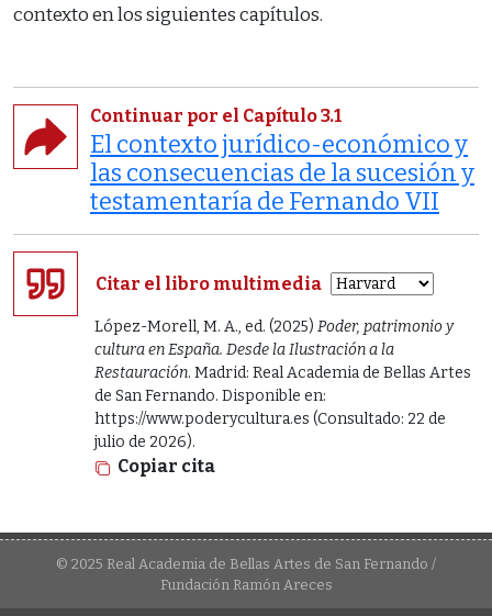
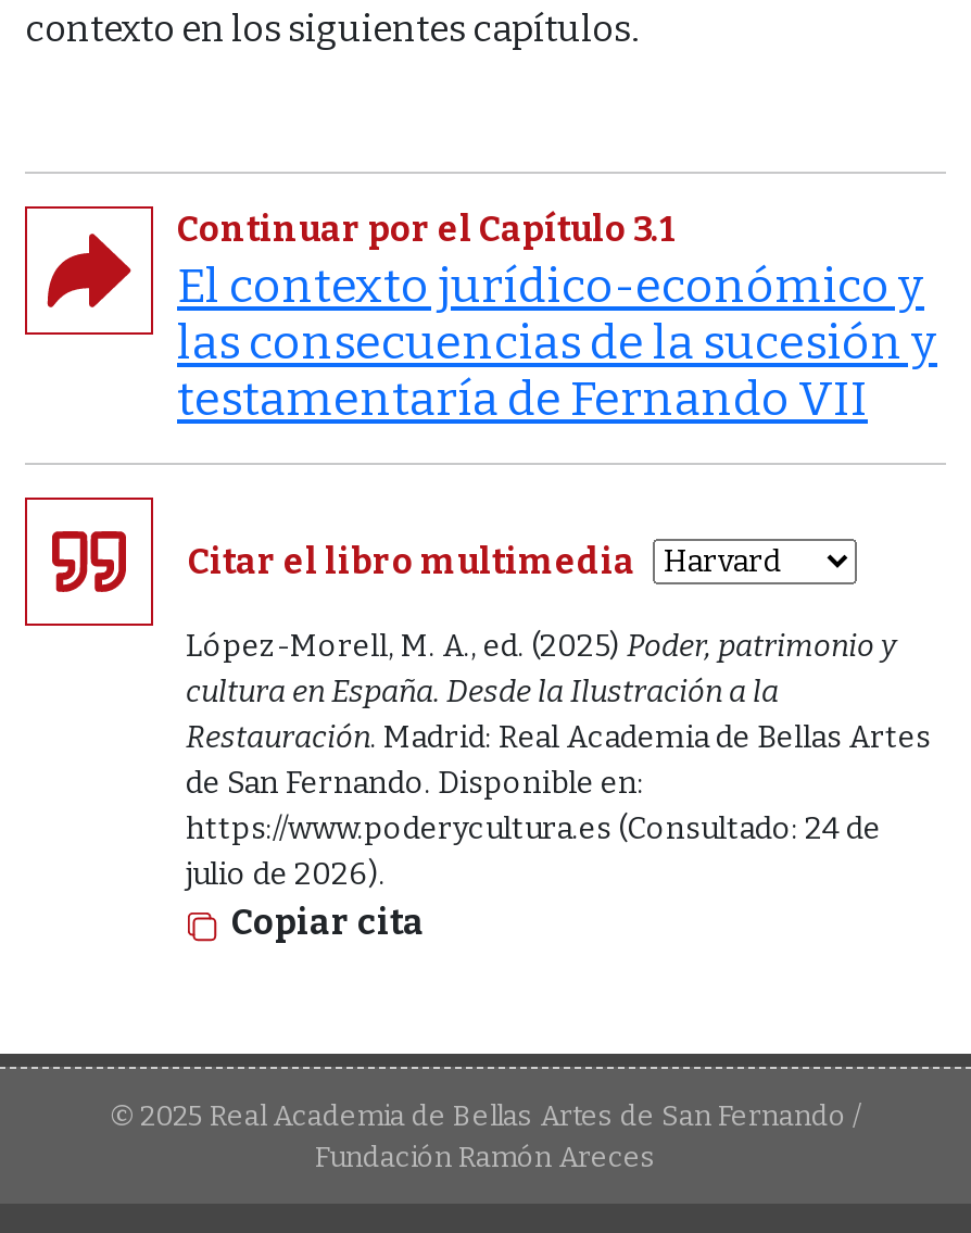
- https://www.poderycultura.es (Consultado: 22 de
+ https://www.poderycultura.es (Consultado: 24 de
